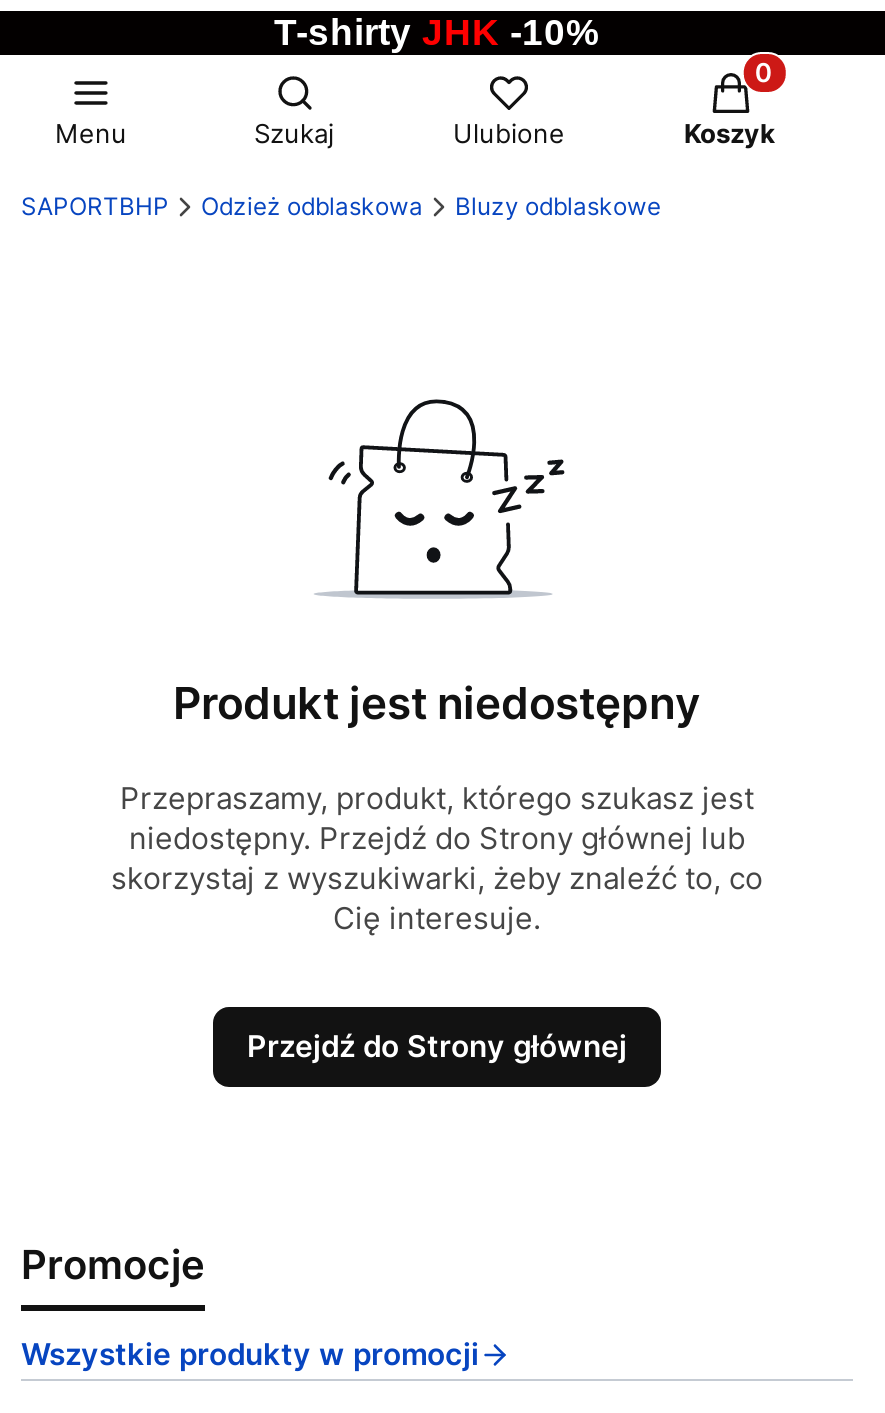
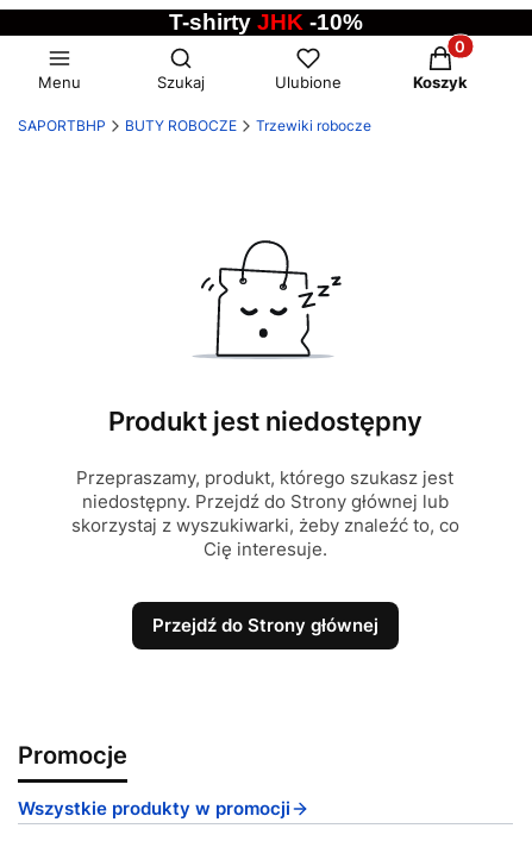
- Odzież odblaskowa
- Bluzy odblaskowe
+ BUTY ROBOCZE
+ Trzewiki robocze
